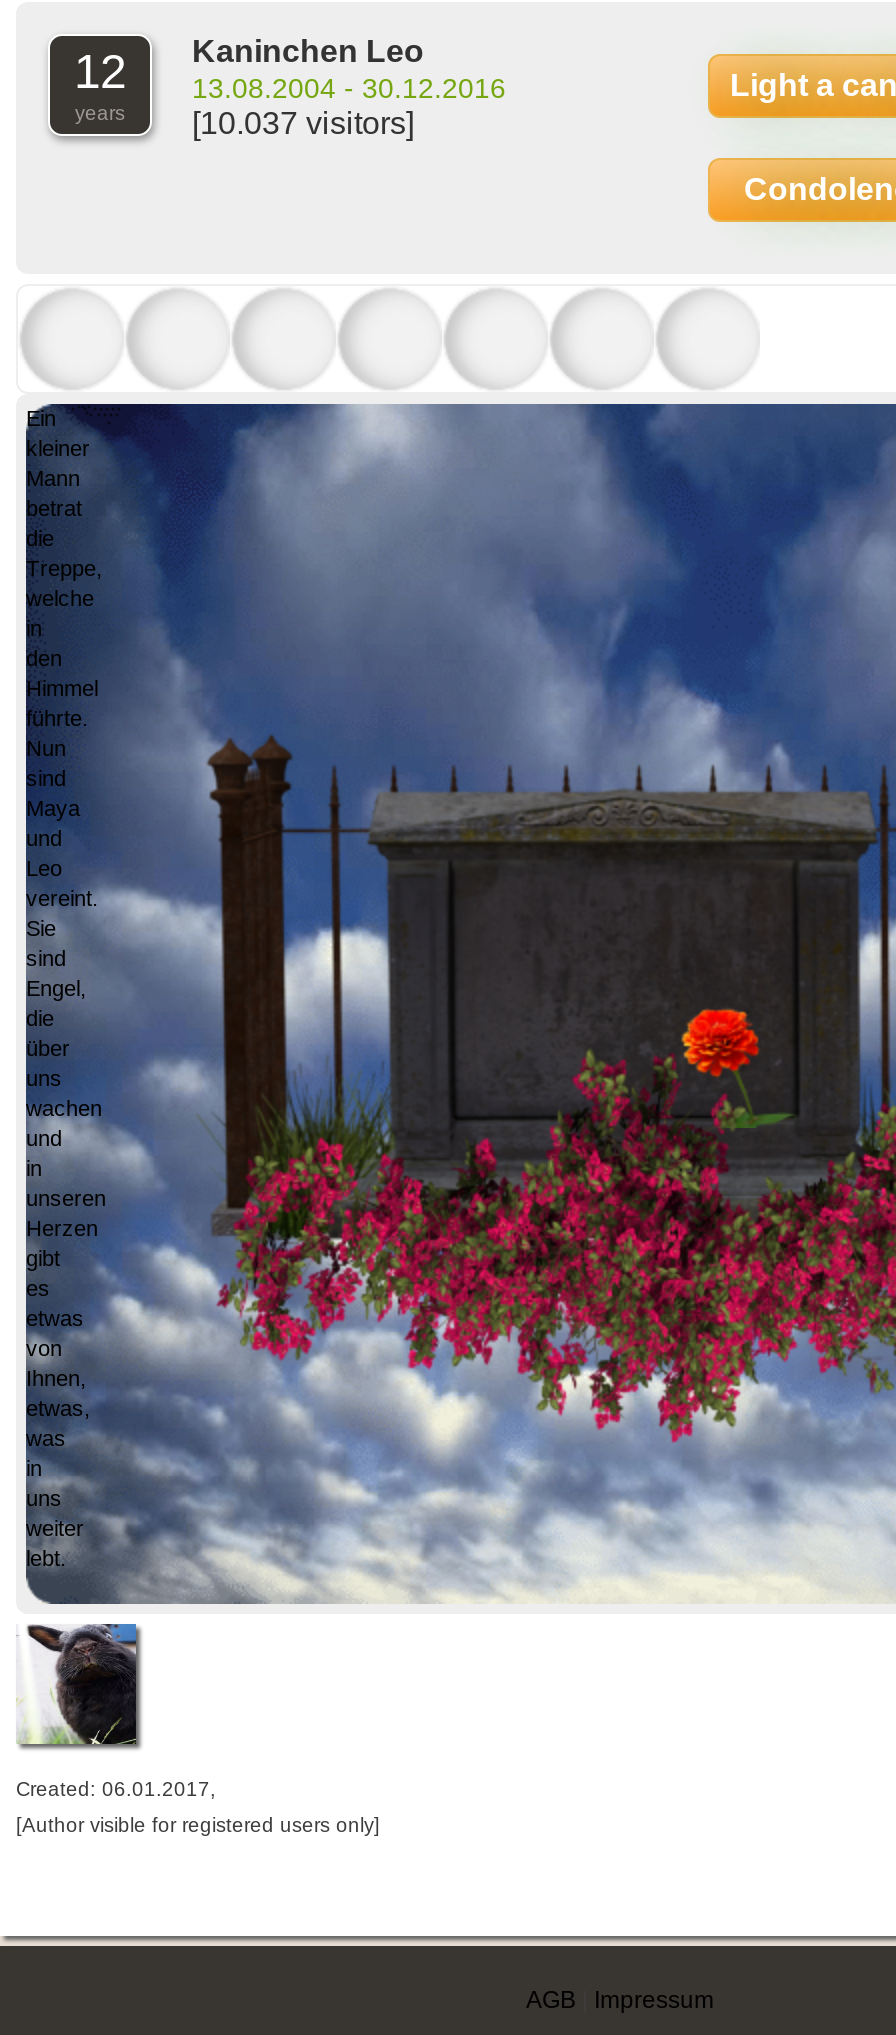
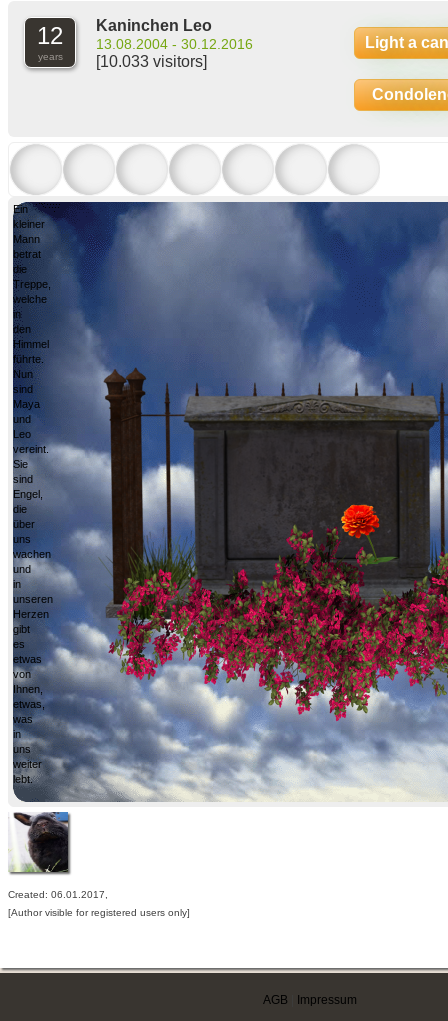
- [10.037 visitors]
+ [10.033 visitors]
